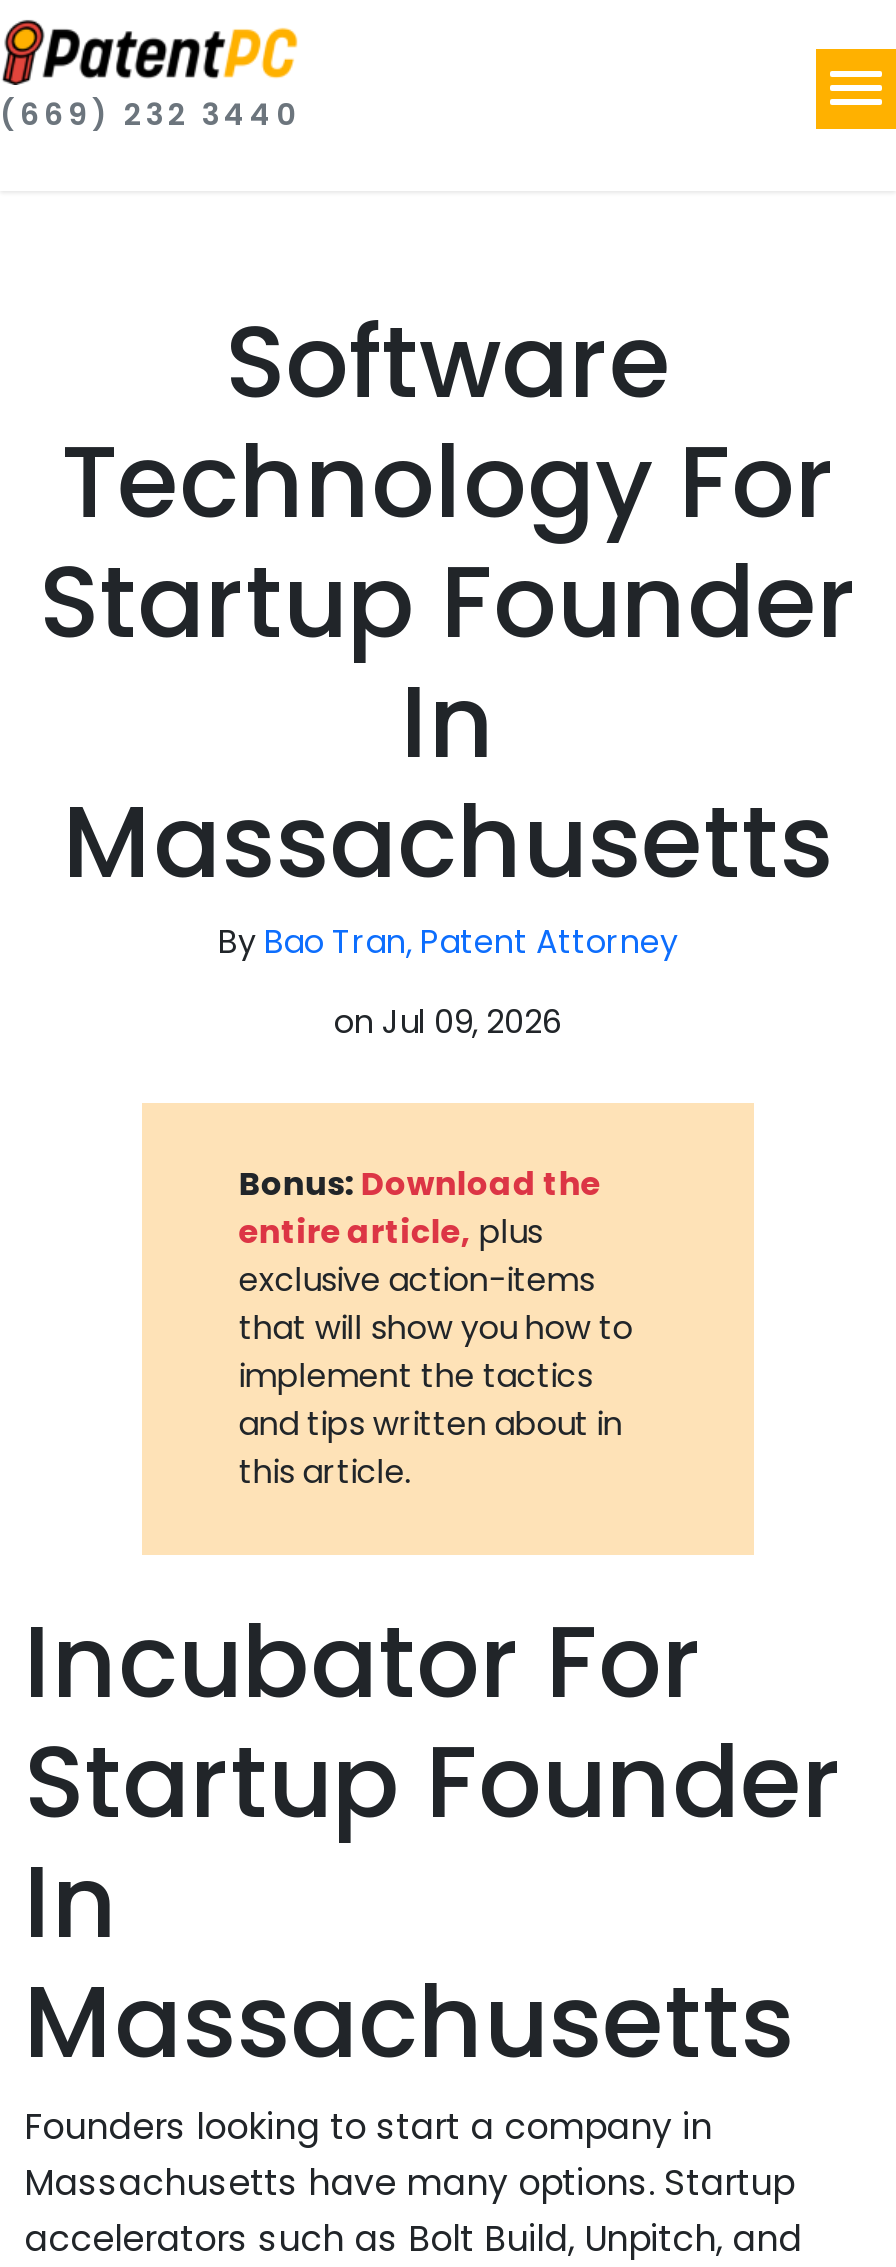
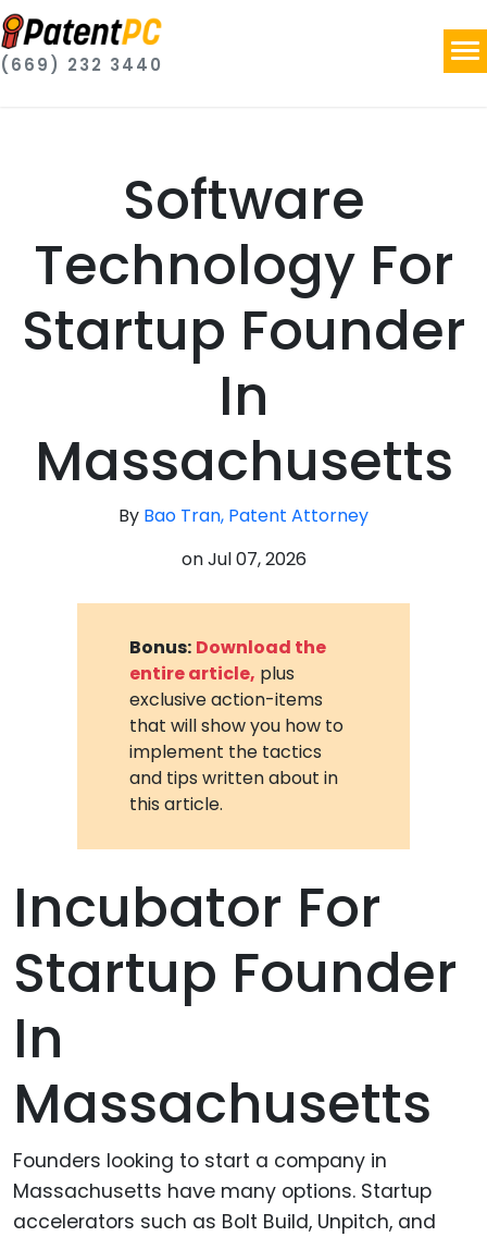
- on Jul 09, 2026
+ on Jul 07, 2026
